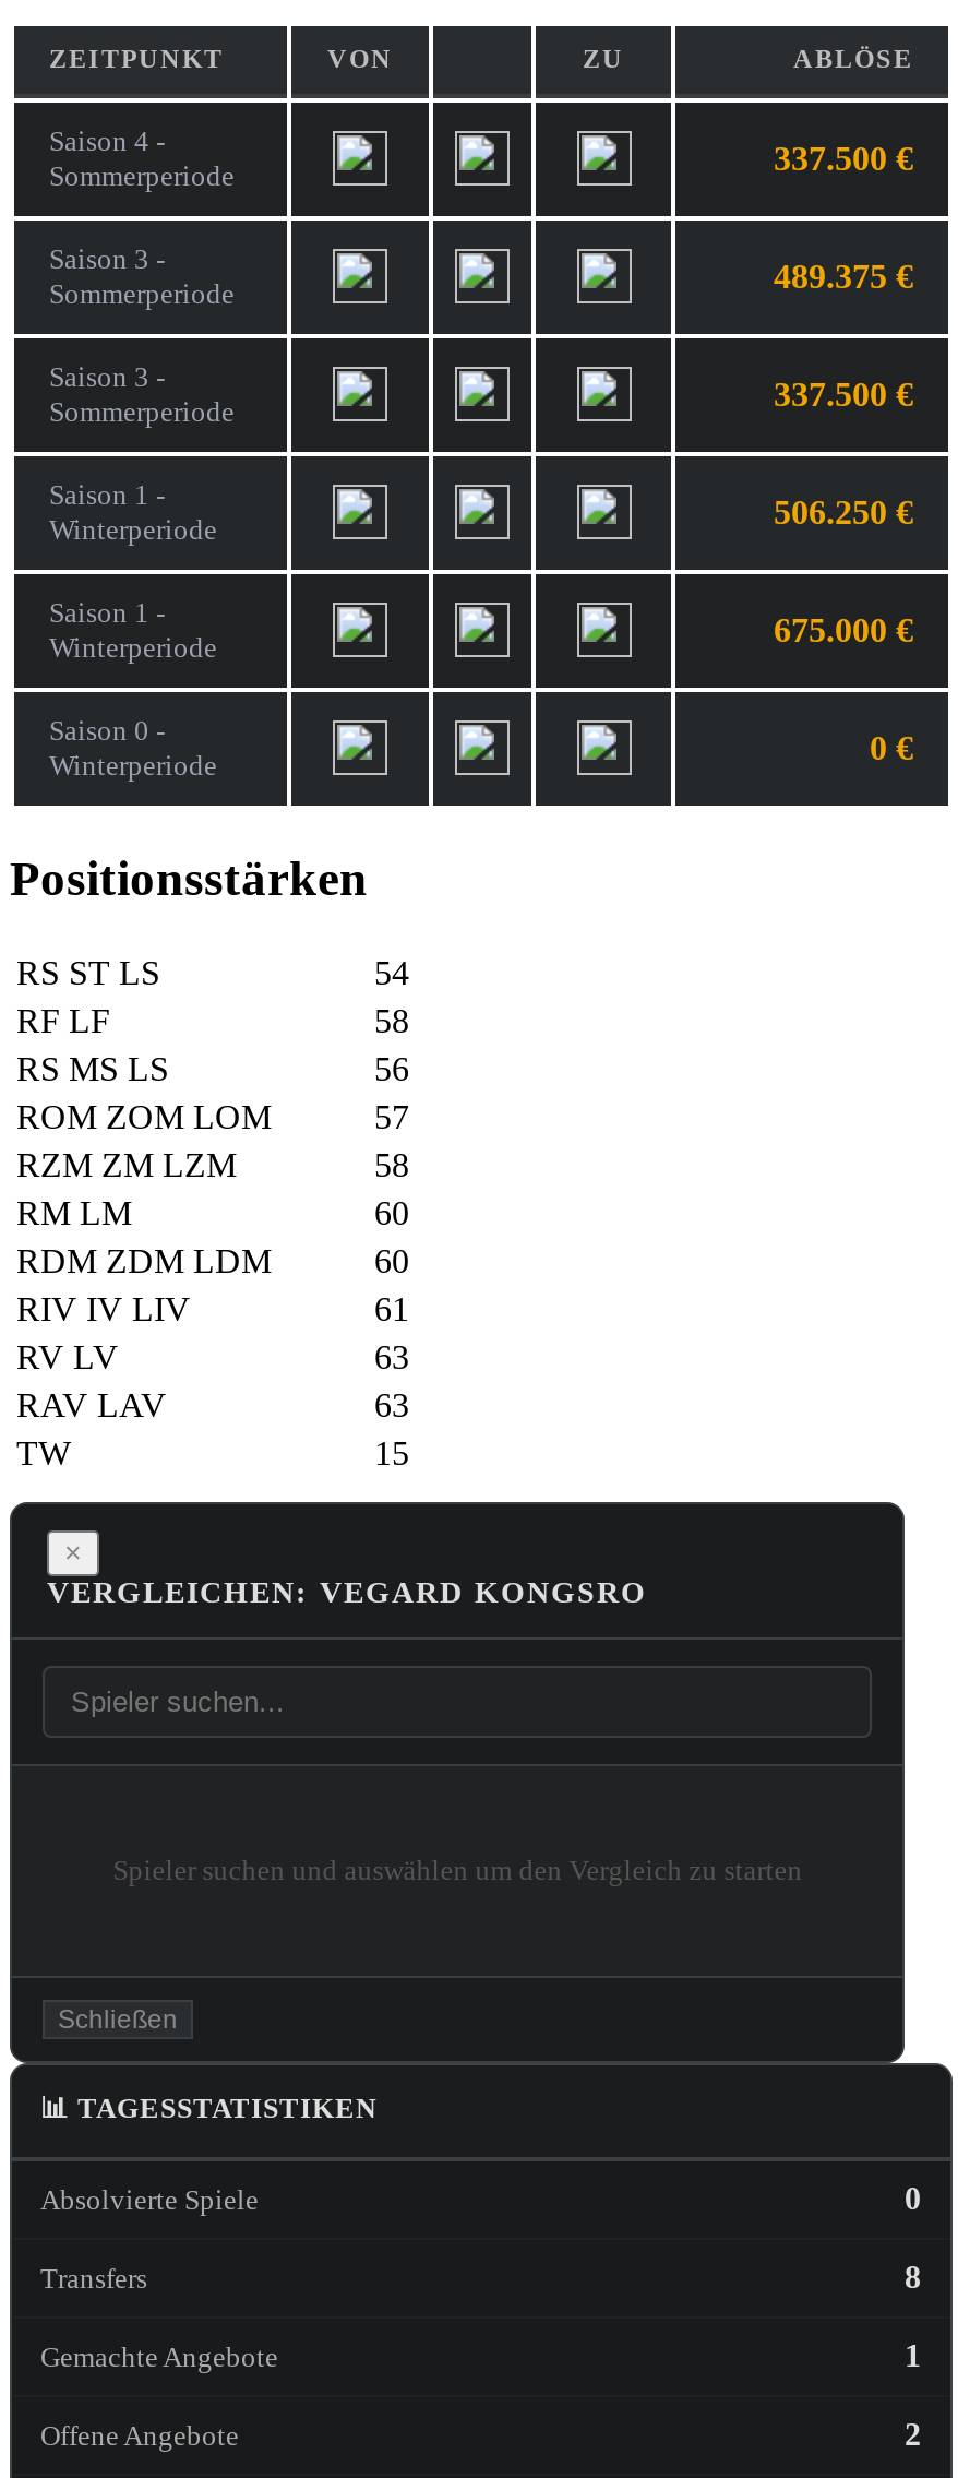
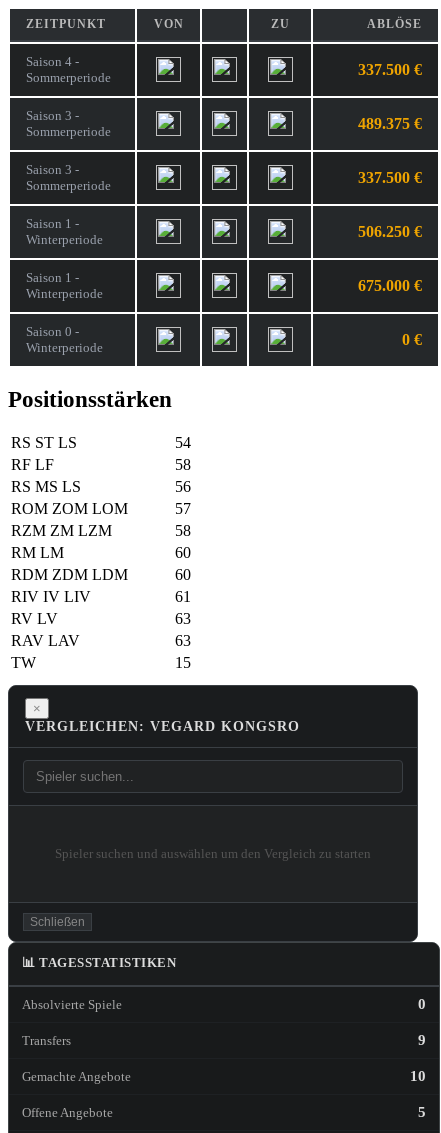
- 8
+ 9

- 1
+ 10

- 2
+ 5
